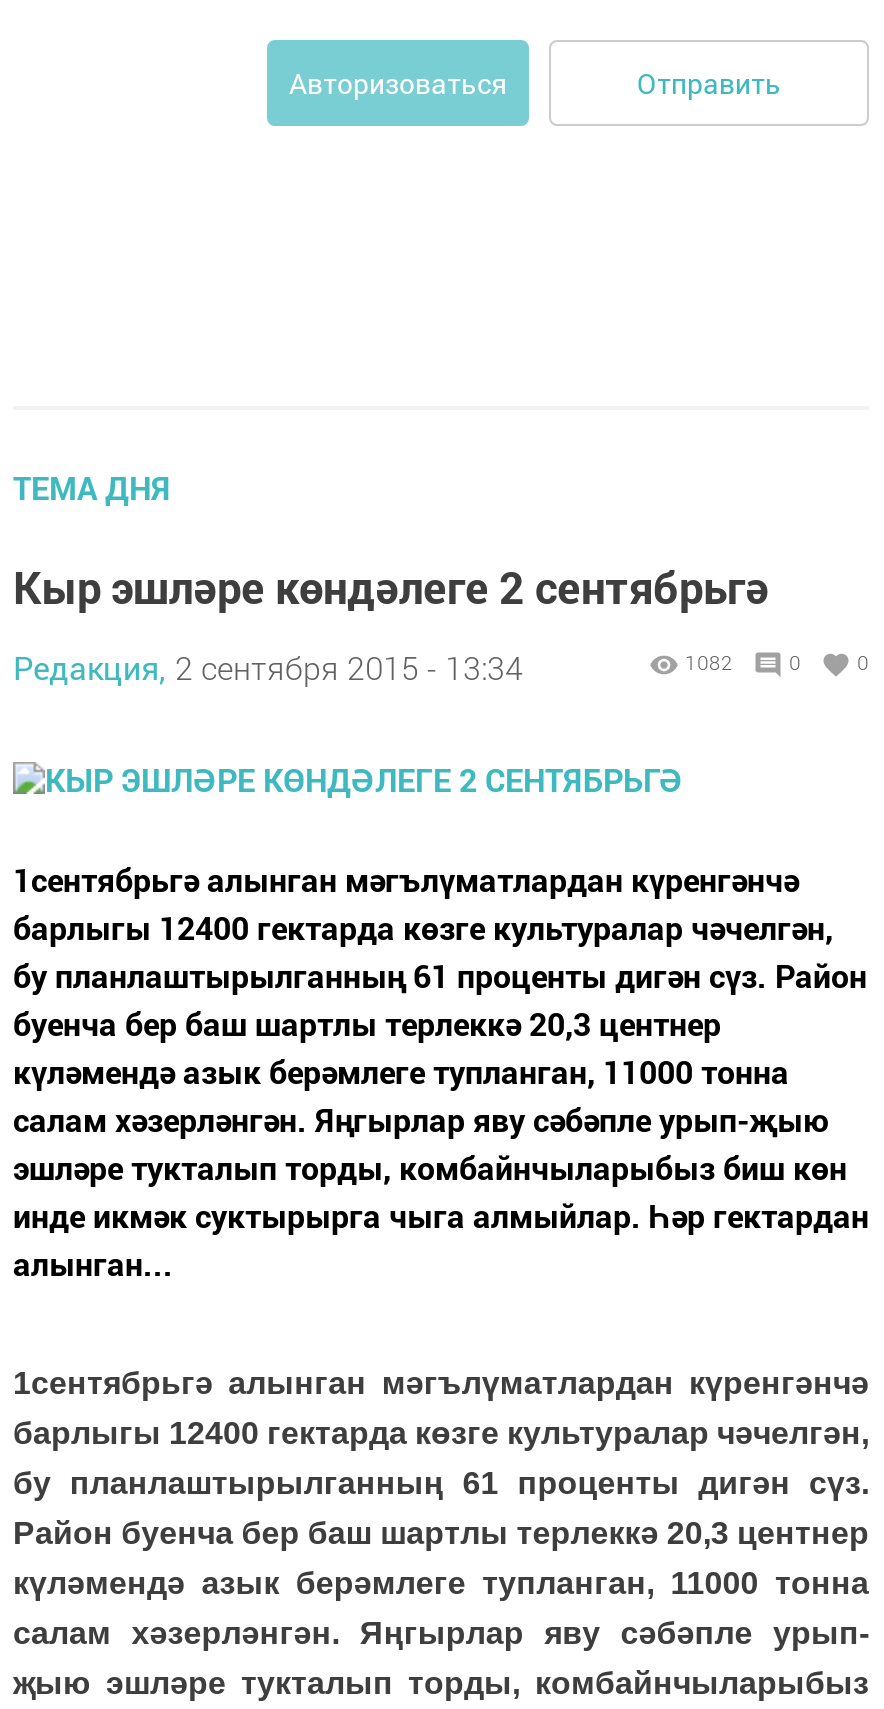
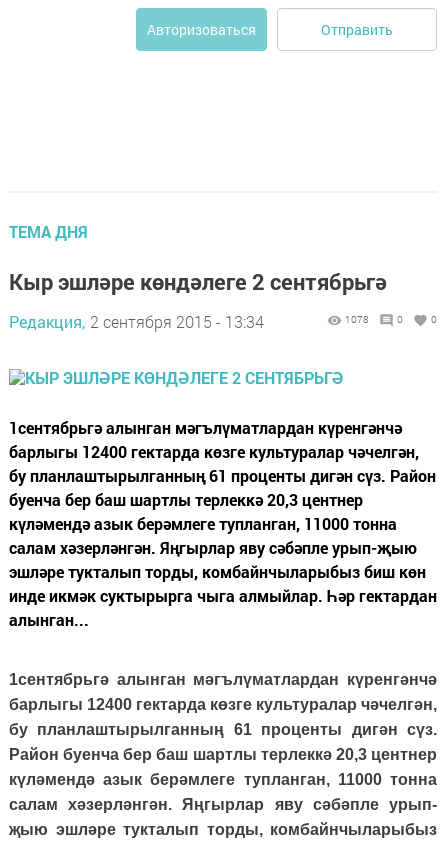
- 1082
+ 1078
